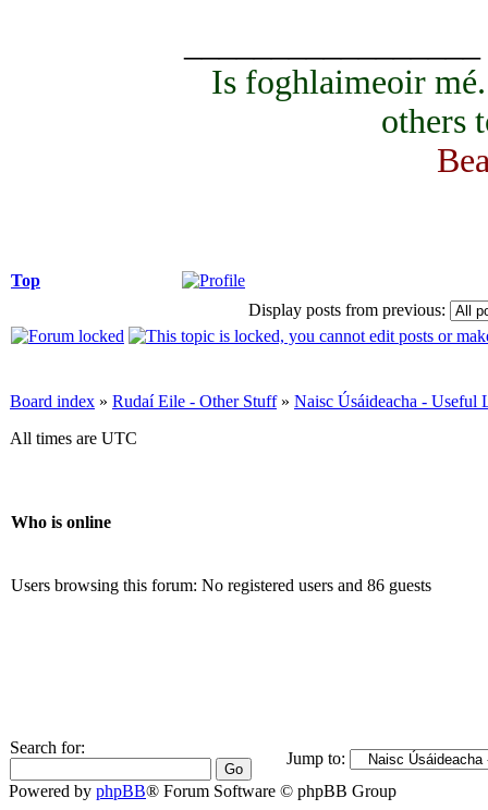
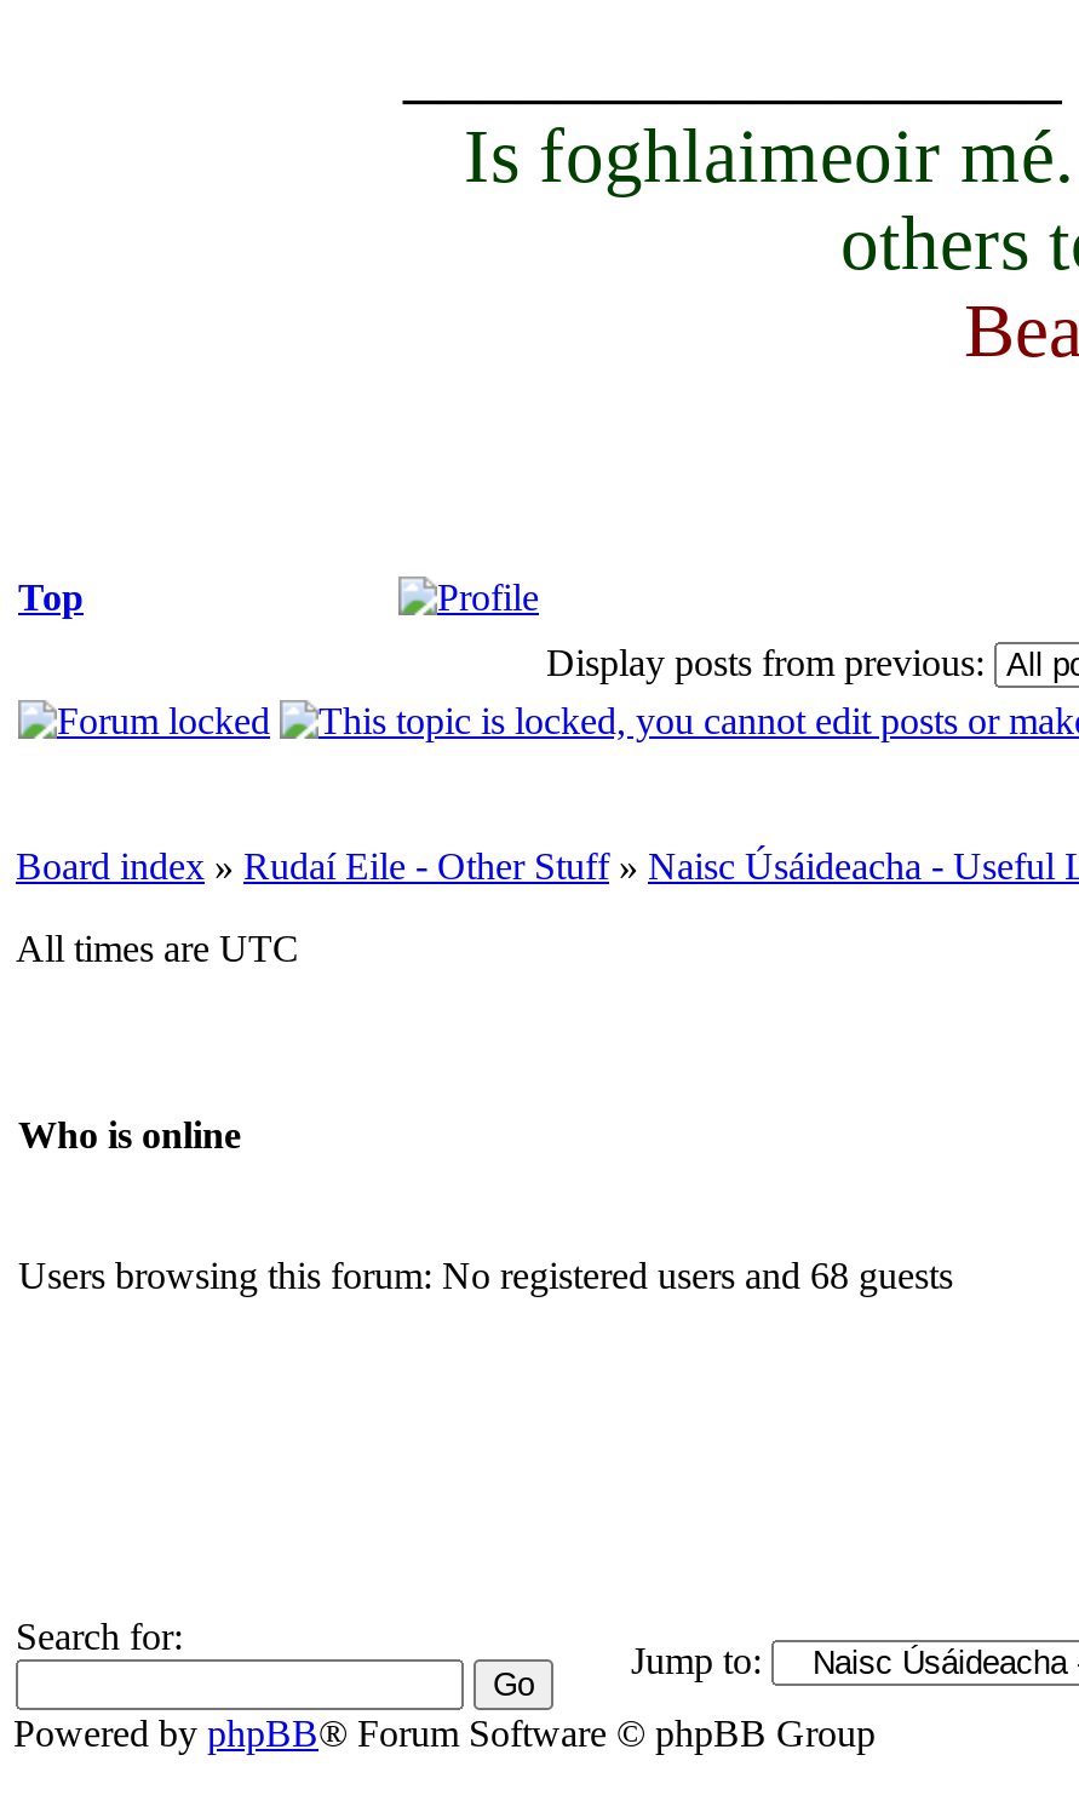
- Users browsing this forum: No registered users and 86 guests
+ Users browsing this forum: No registered users and 68 guests
